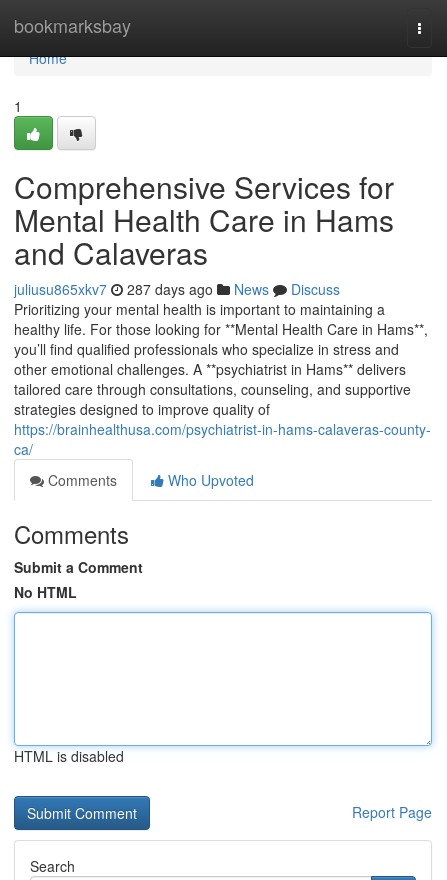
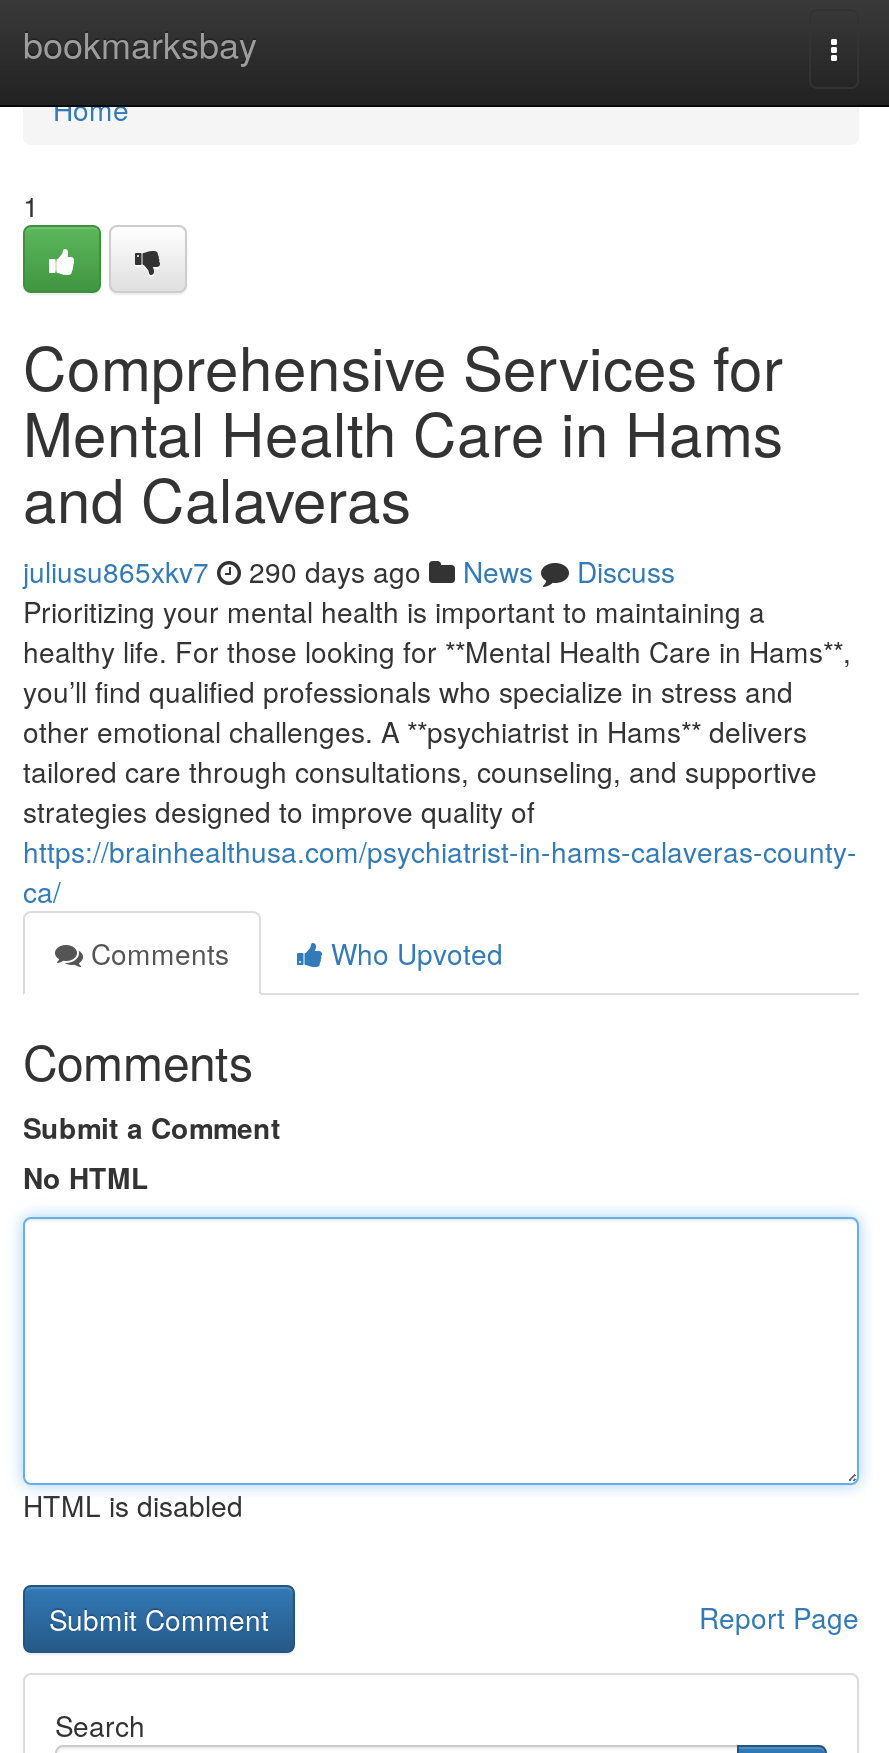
- juliusu865xkv7 287 days ago News Discuss
+ juliusu865xkv7 290 days ago News Discuss
